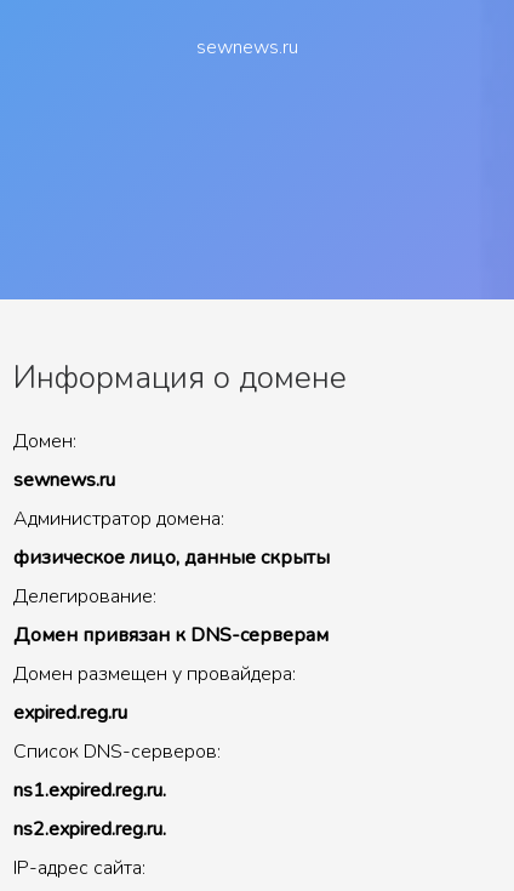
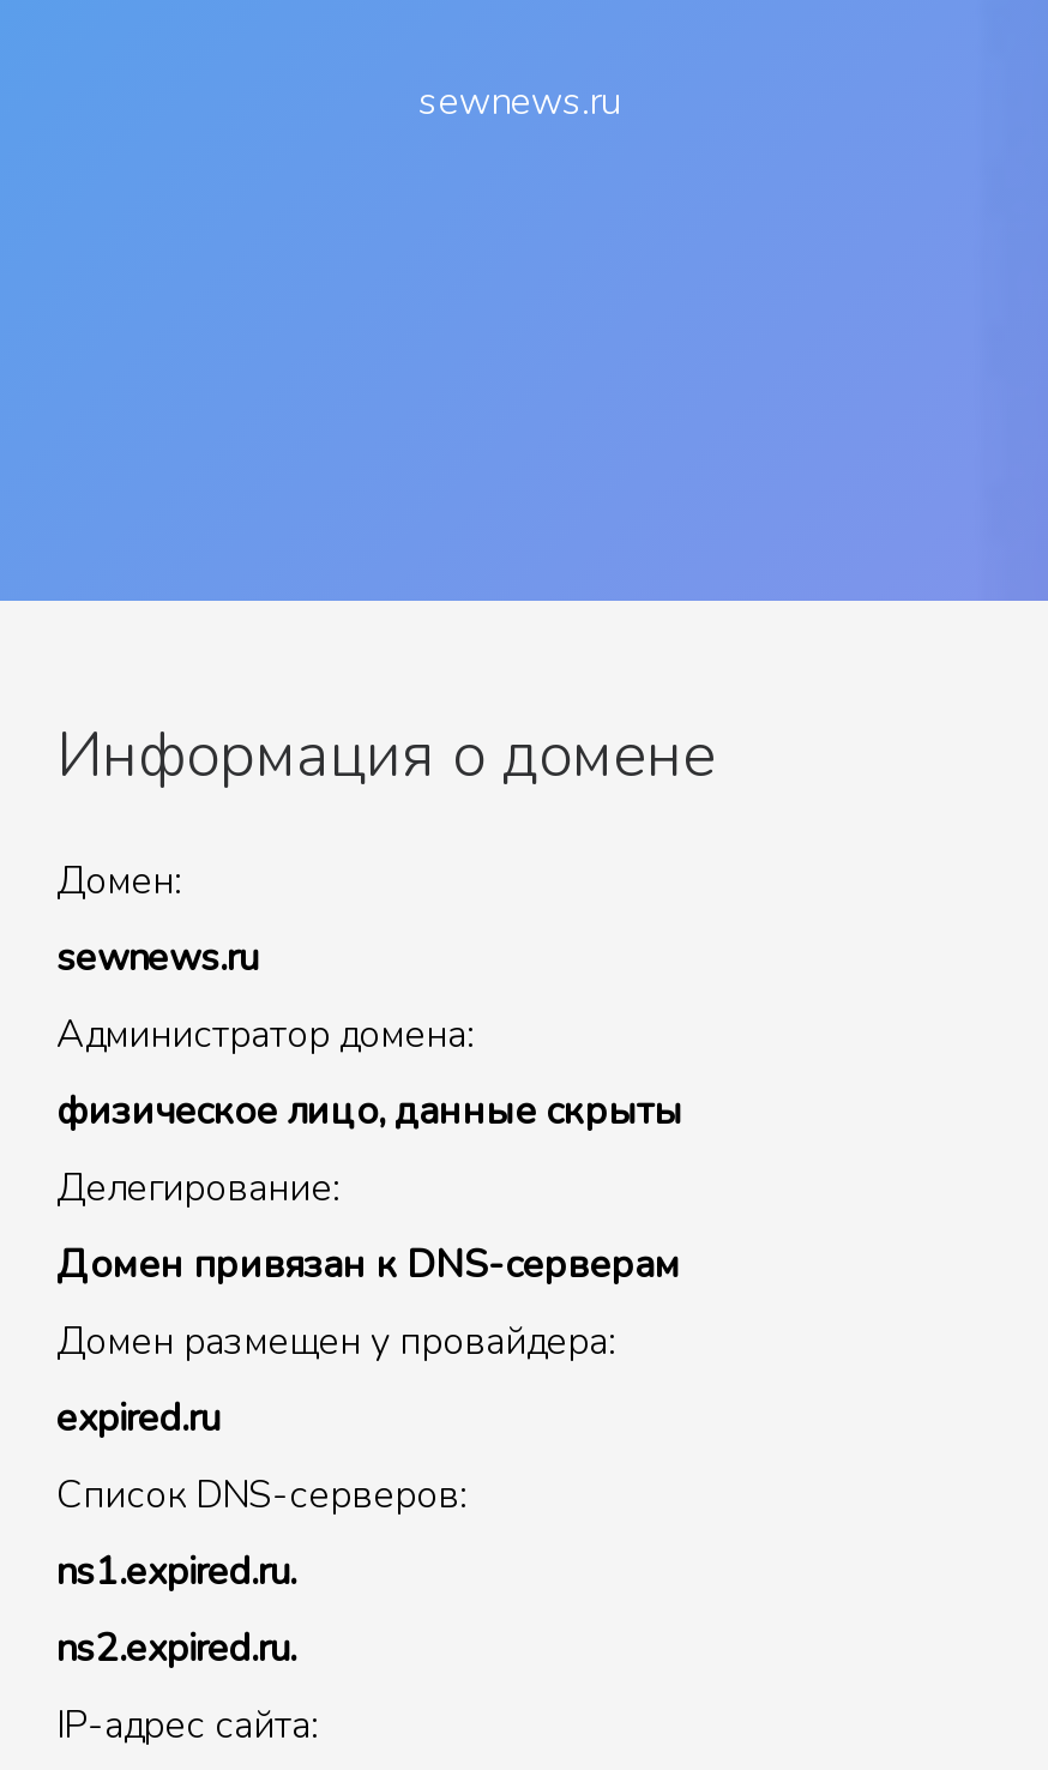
- expired.reg.ru
+ expired.ru

- ns1.expired.reg.ru.
+ ns1.expired.ru.

- ns2.expired.reg.ru.
+ ns2.expired.ru.
